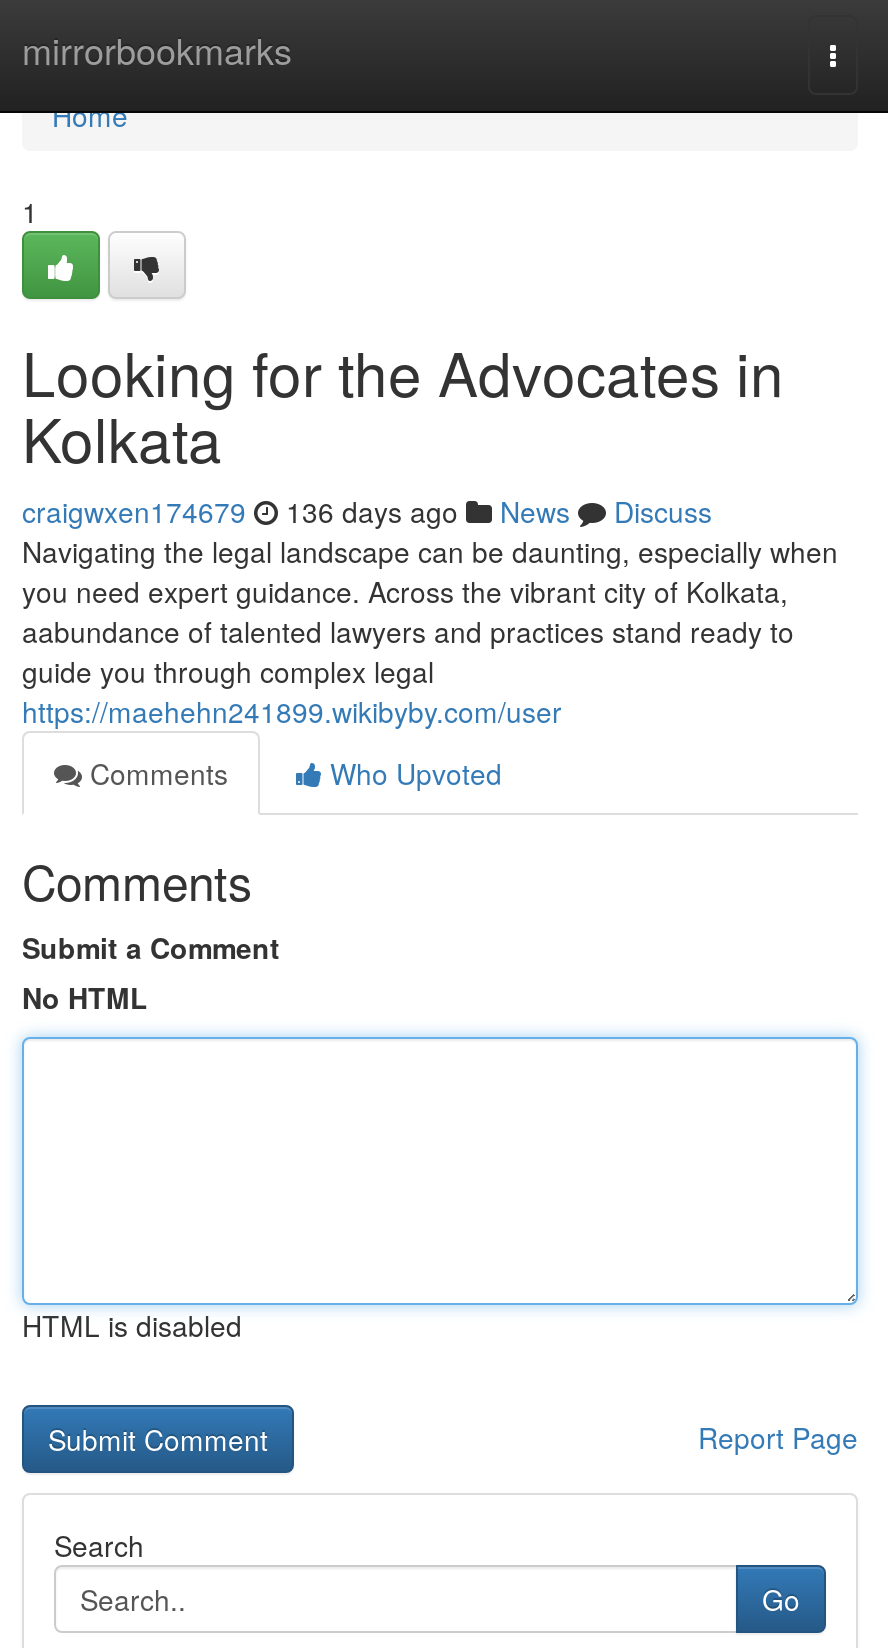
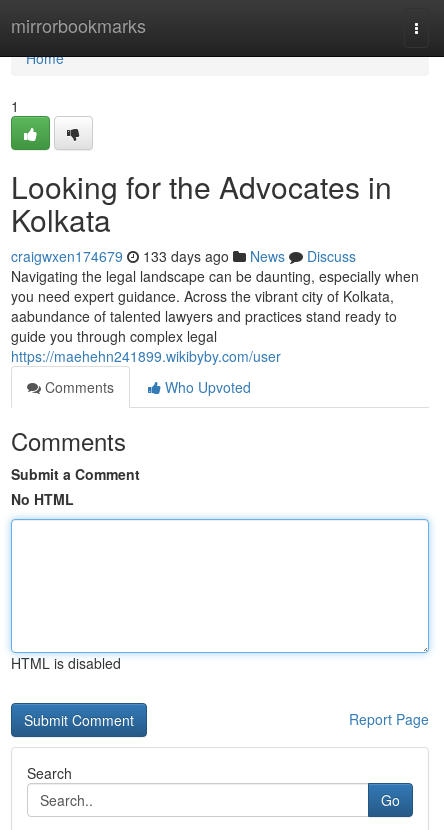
- craigwxen174679 136 days ago News Discuss
+ craigwxen174679 133 days ago News Discuss
